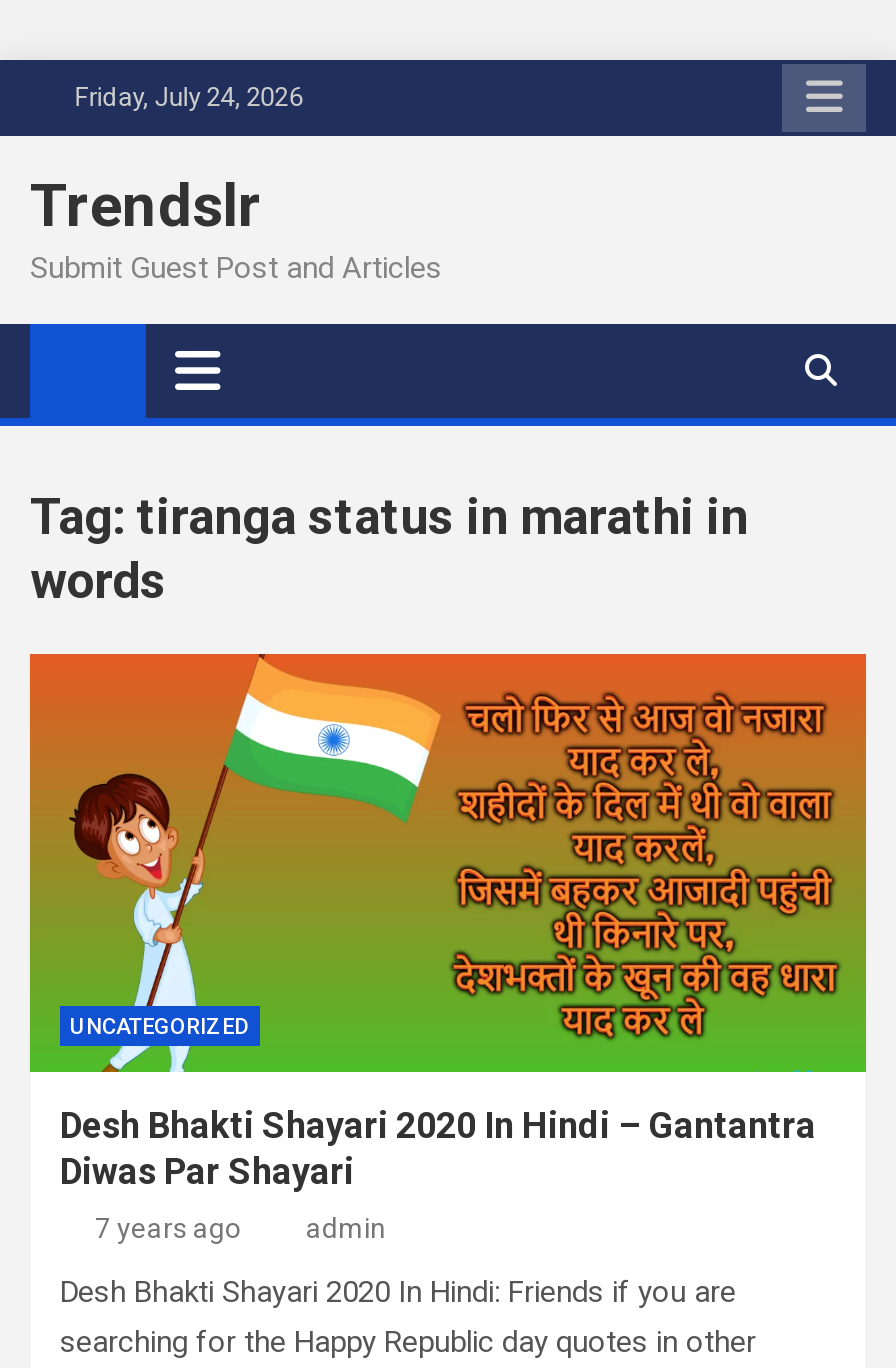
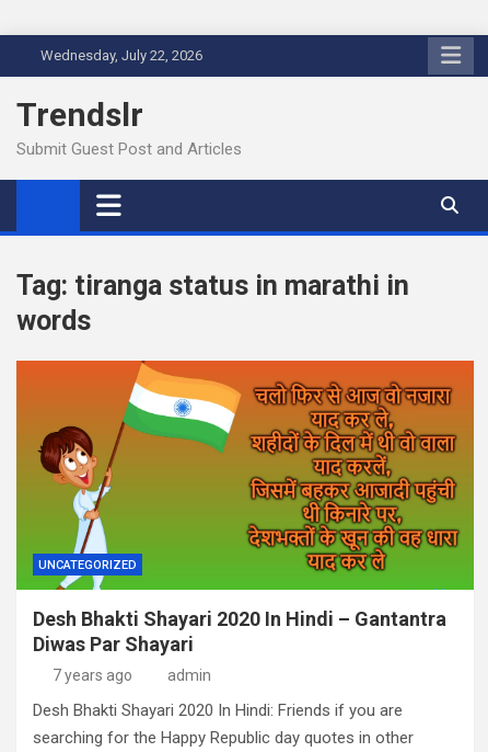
- Friday, July 24, 2026
+ Wednesday, July 22, 2026
